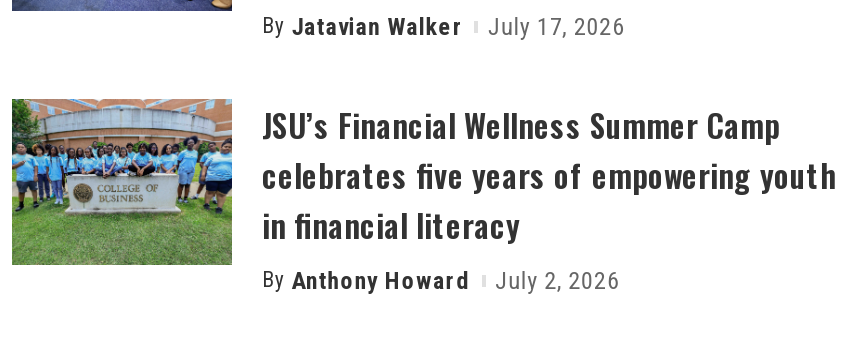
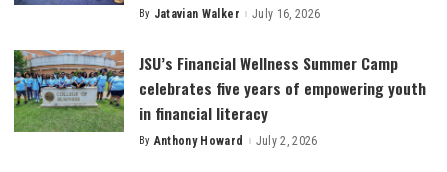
- July 17, 2026
+ July 16, 2026
